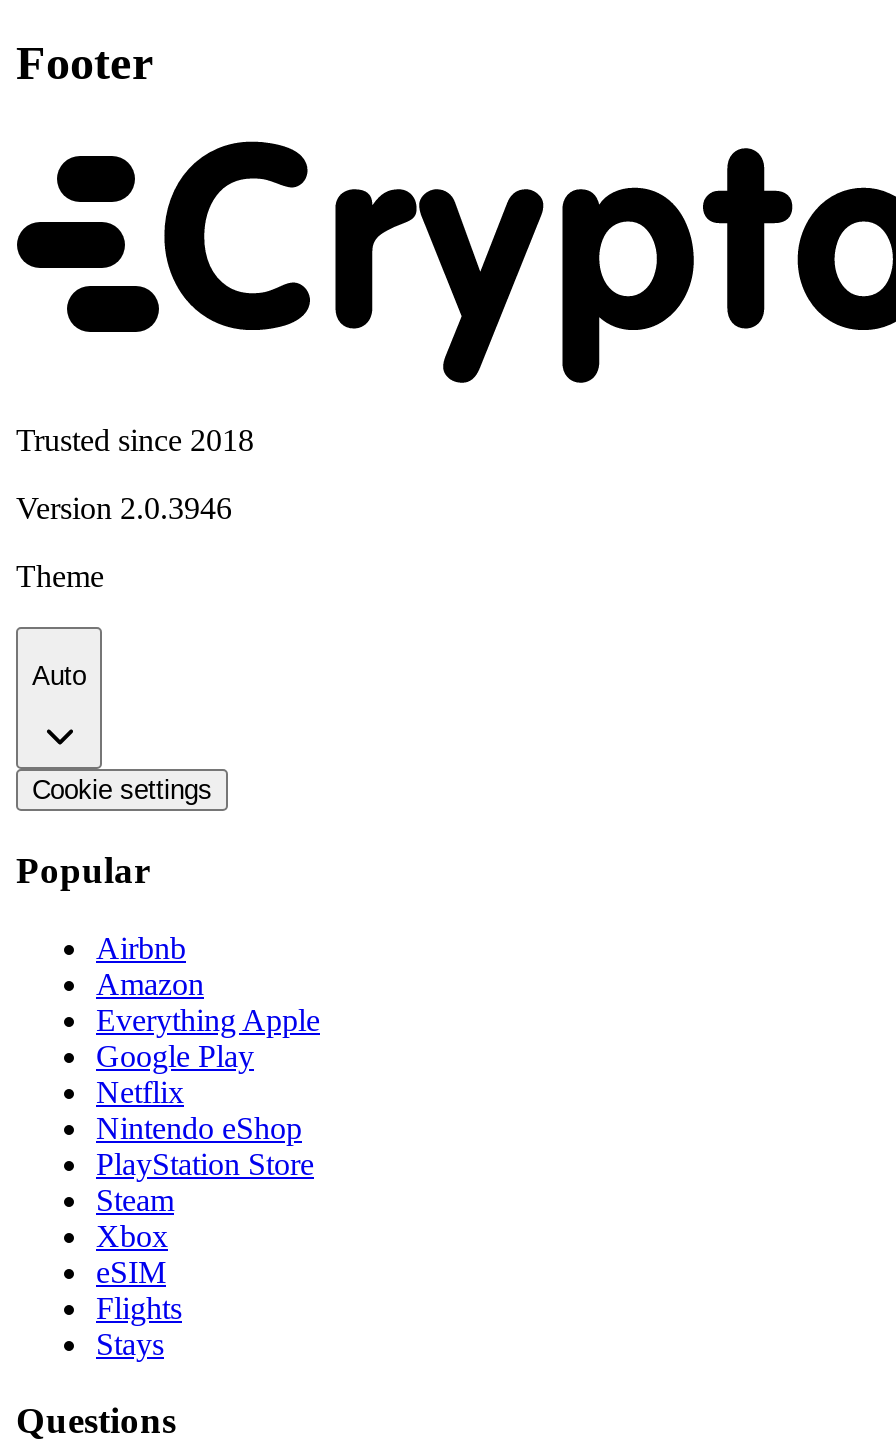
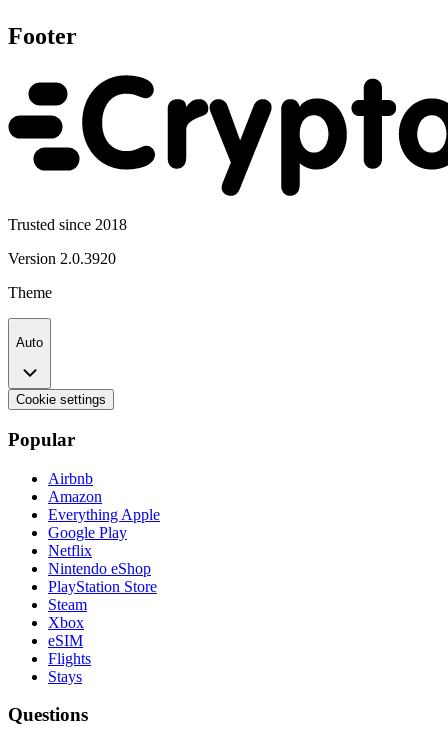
- Version 2.0.3946
+ Version 2.0.3920
